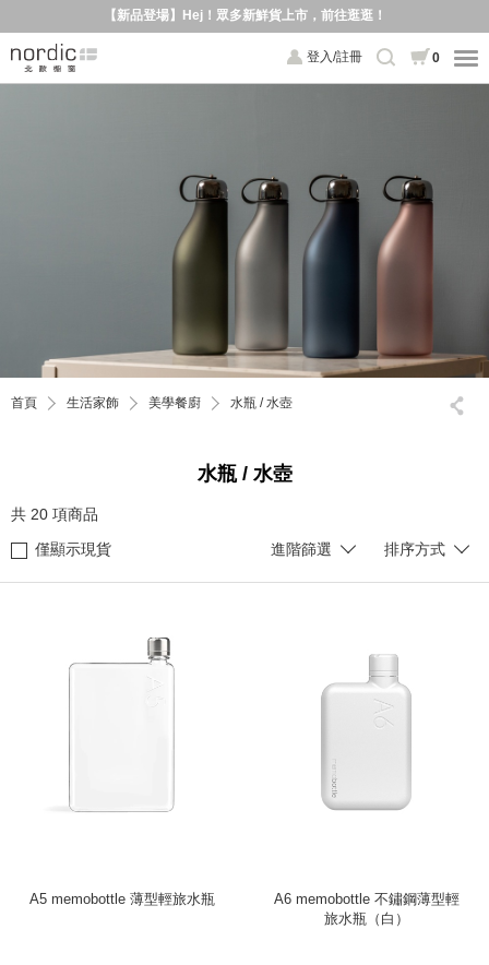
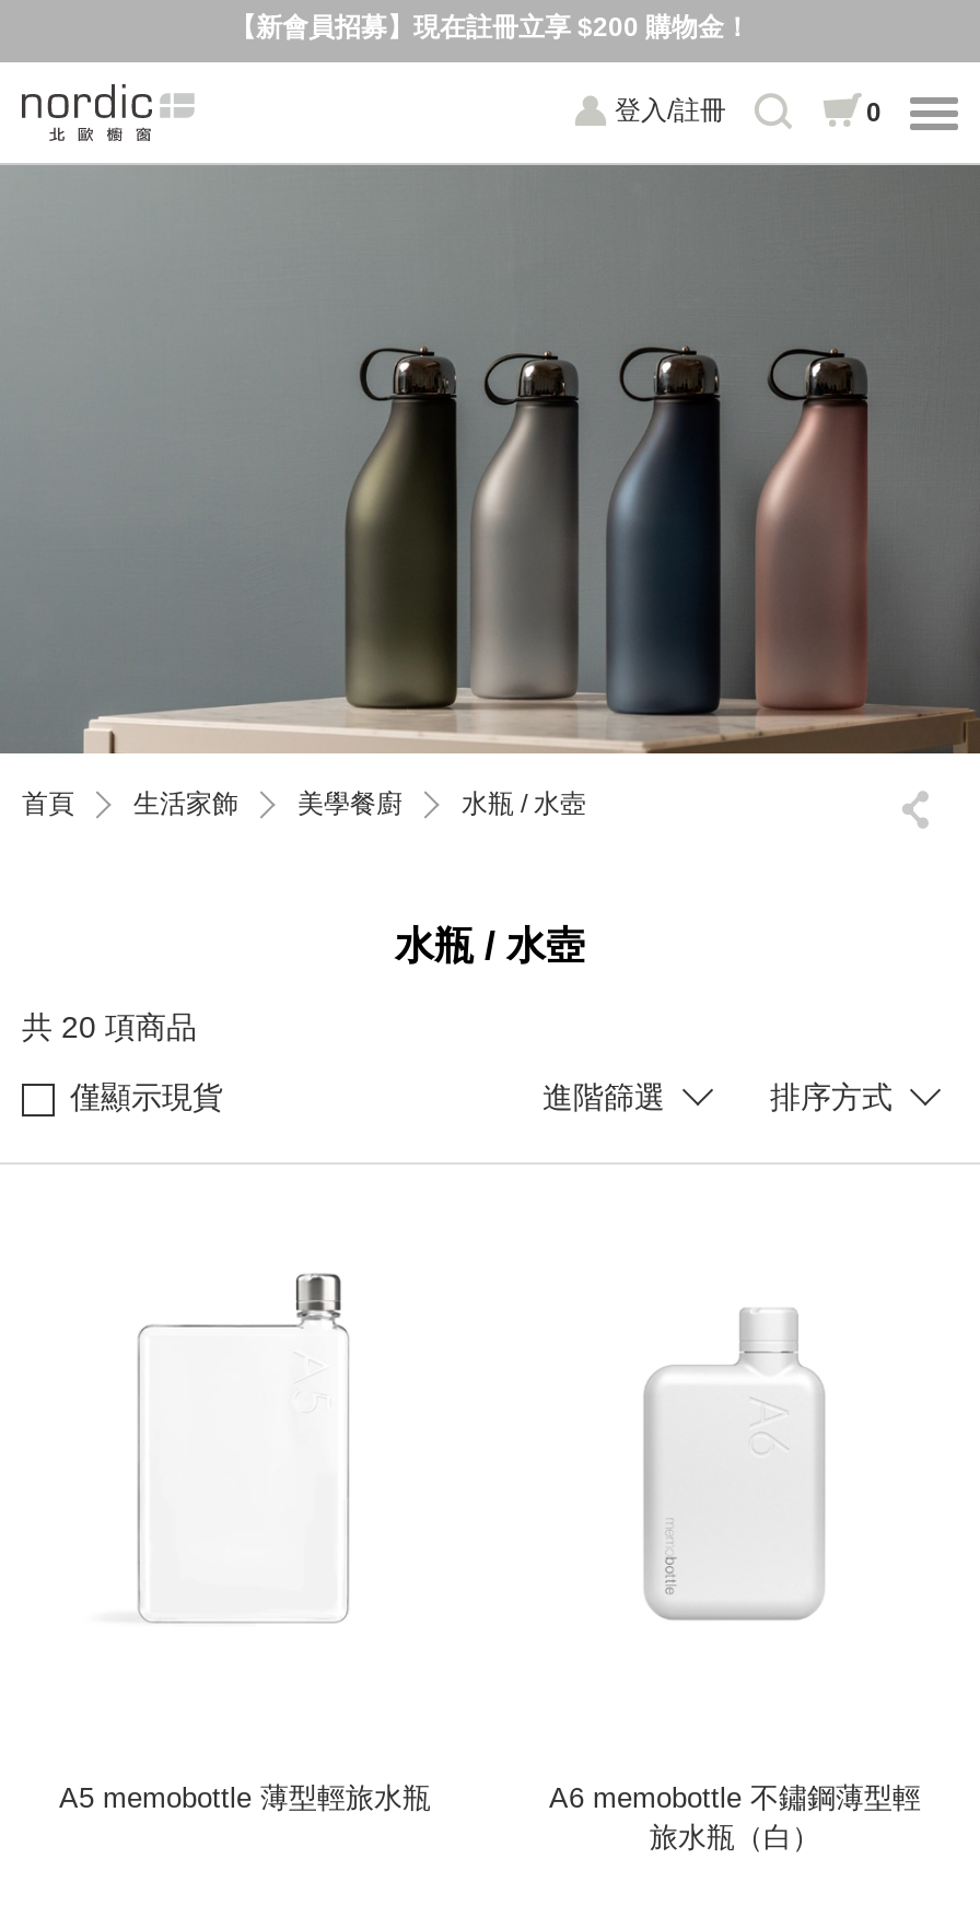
- 【新品登場】Hej！眾多新鮮貨上市，前往逛逛！
+ 【新會員招募】現在註冊立享 $200 購物金！
